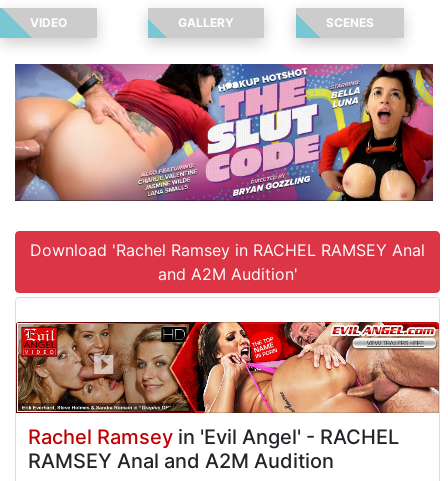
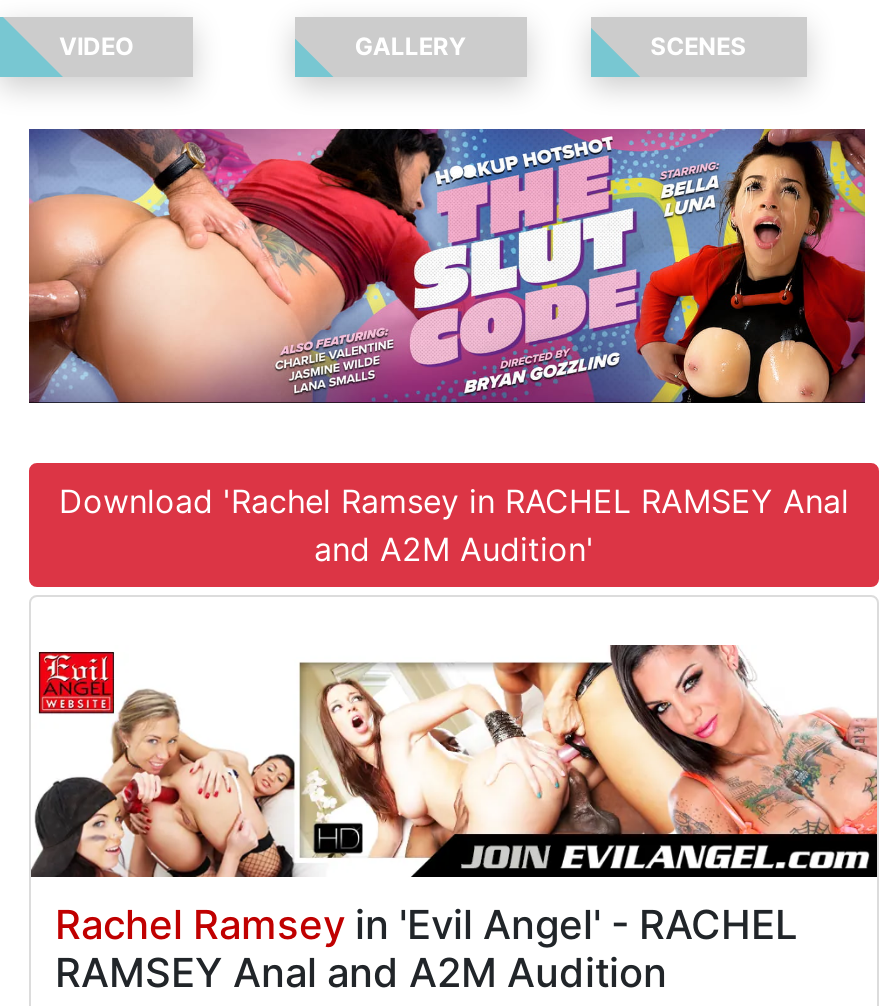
- [image]
+ [image]
